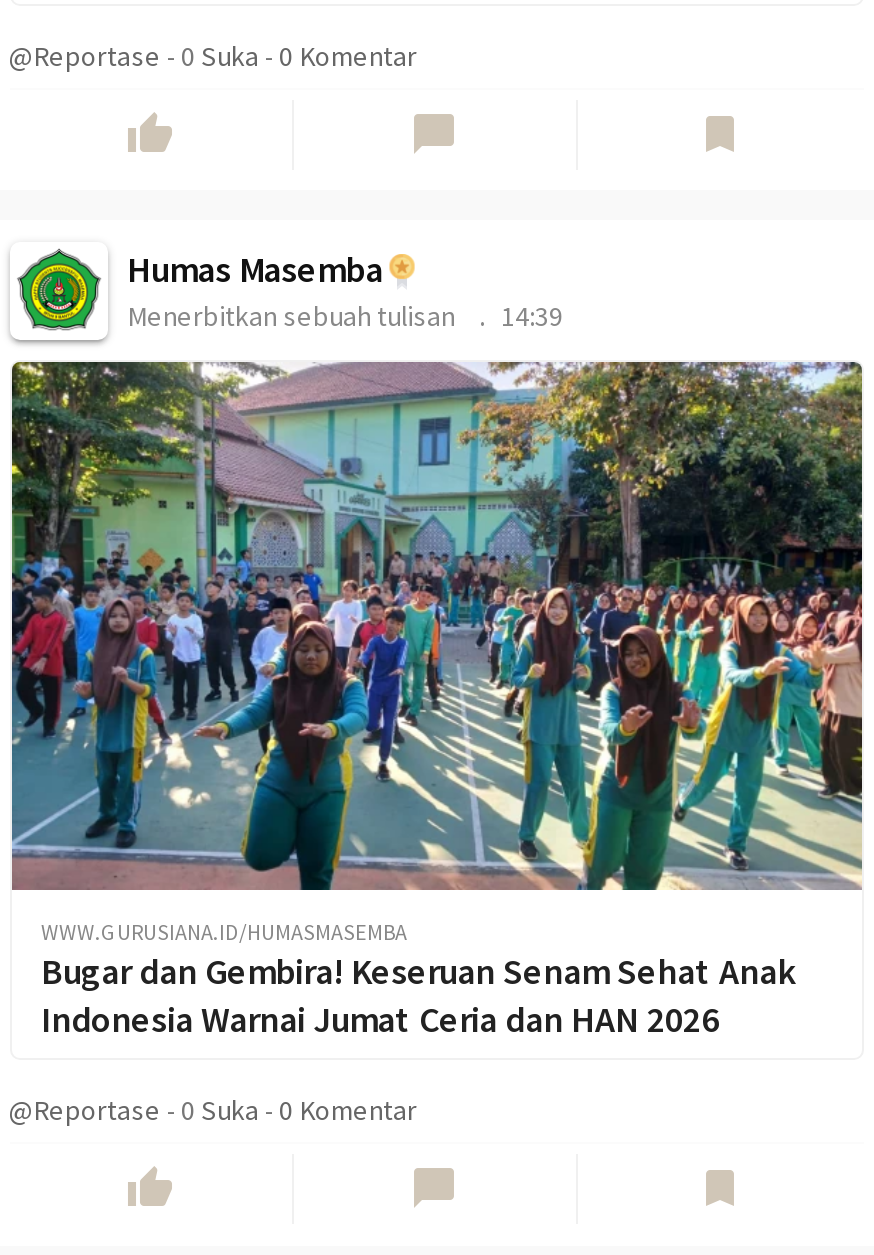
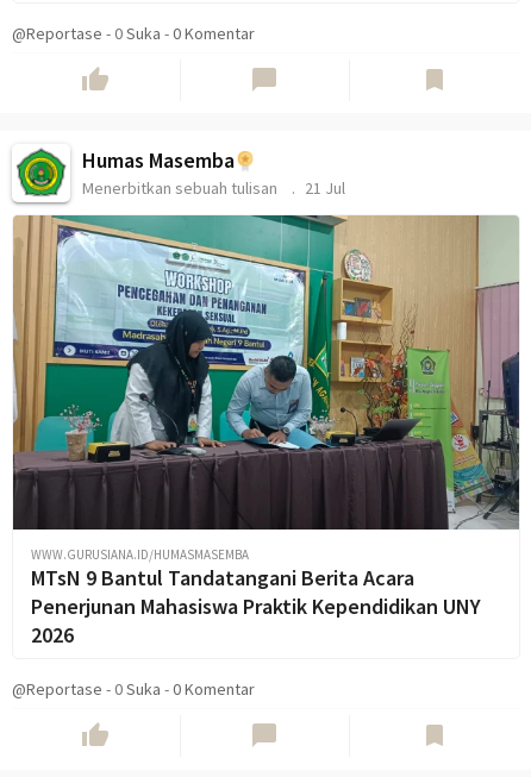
- Menerbitkan sebuah tulisan 14:39
+ Menerbitkan sebuah tulisan 21 Jul

- [image]
- Bugar dan Gembira! Keseruan Senam Sehat Anak
- Indonesia Warnai Jumat Ceria dan HAN 2026
+ [image]
+ MTsN 9 Bantul Tandatangani Berita Acara
+ Penerjunan Mahasiswa Praktik Kependidikan UNY
+ 2026
